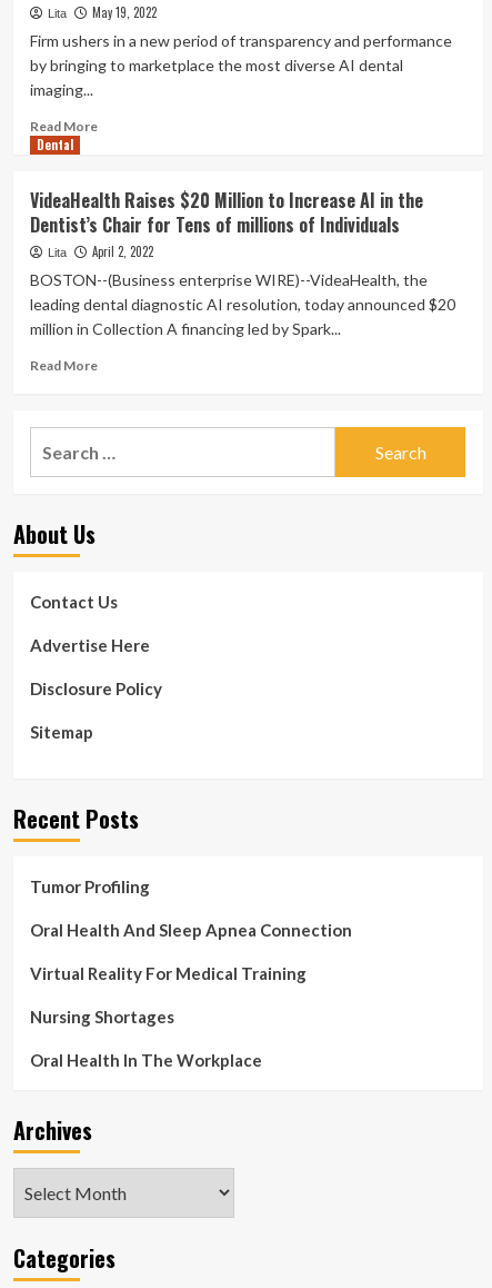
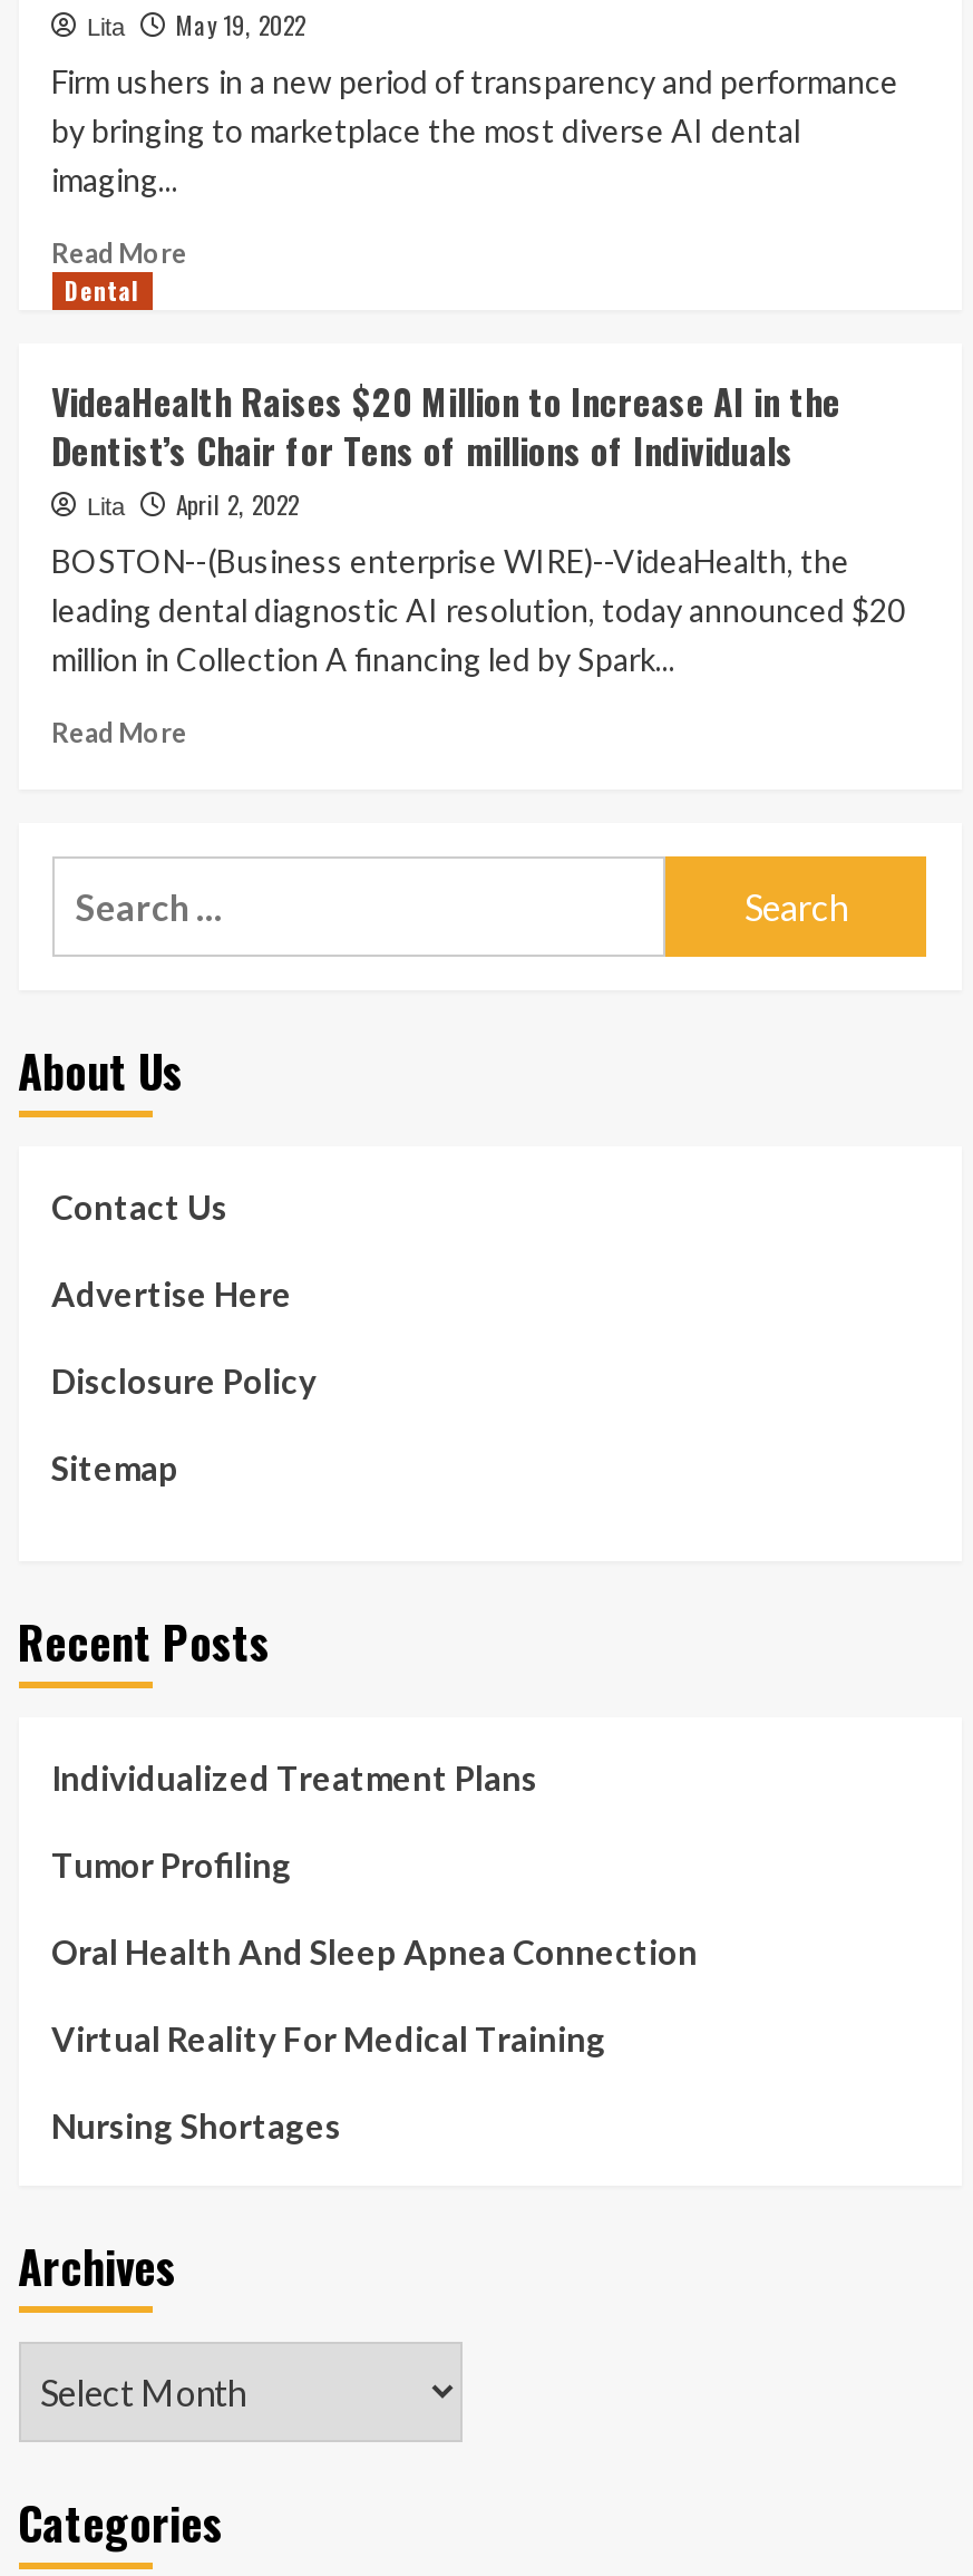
+ Individualized Treatment Plans

moved down: Tumor Profiling | Oral Health And Sleep Apnea Connection | Virtual Reality For Medical Training | Nursing Shortages

- Oral Health In The Workplace
